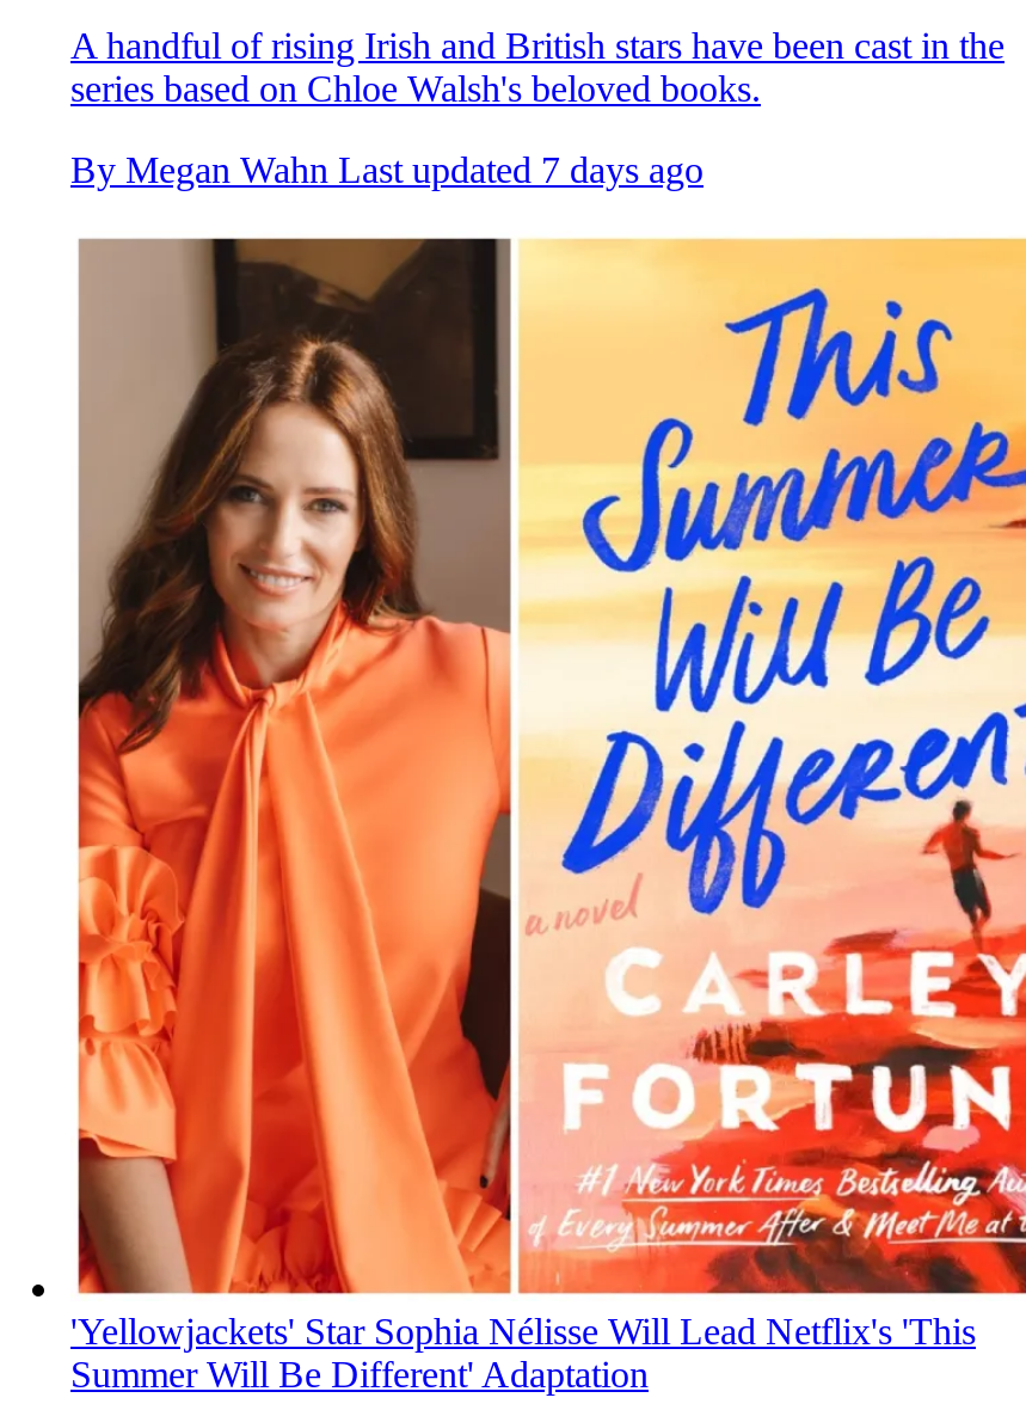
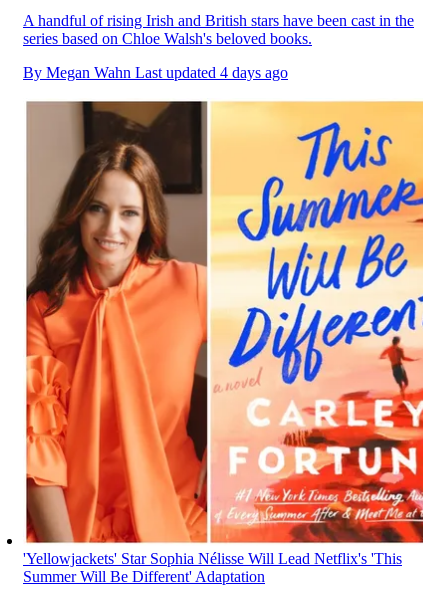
- By Megan Wahn Last updated 7 days ago
+ By Megan Wahn Last updated 4 days ago
